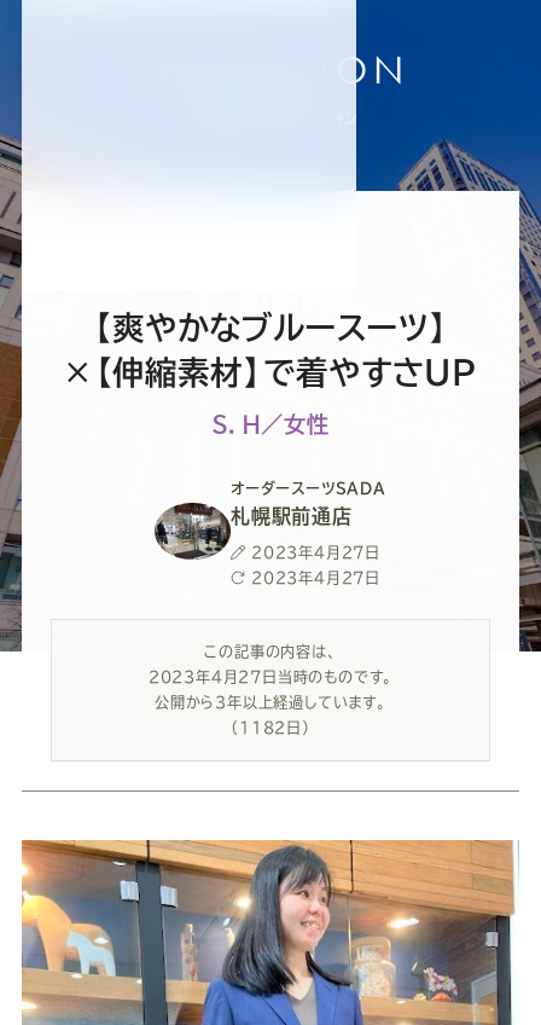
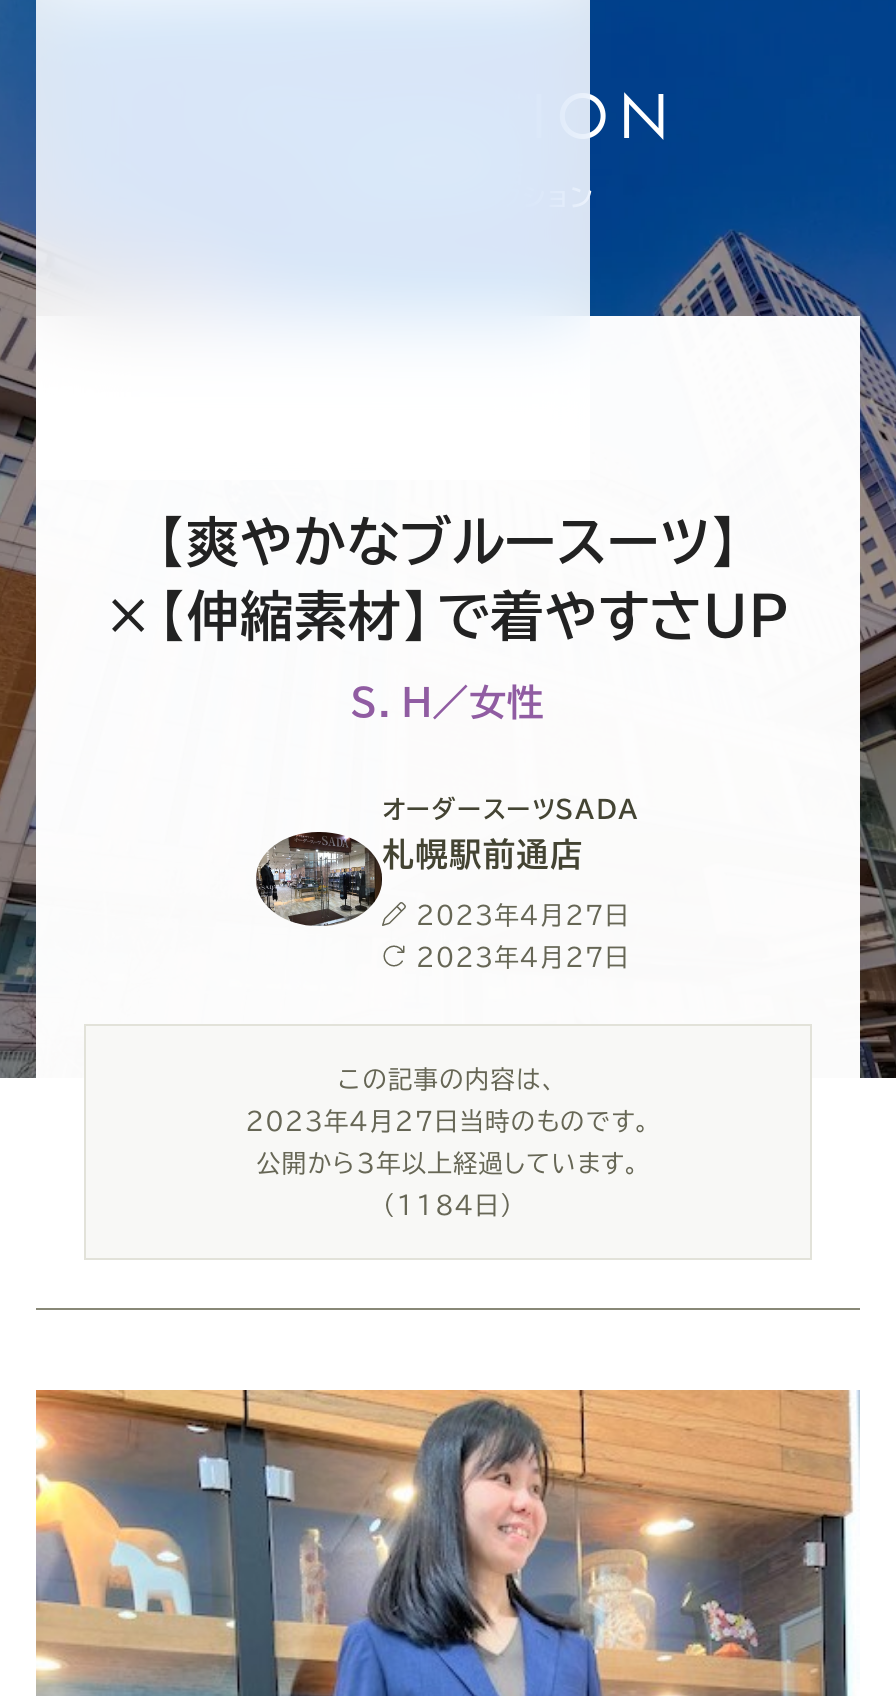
- （1182日）
+ （1184日）
